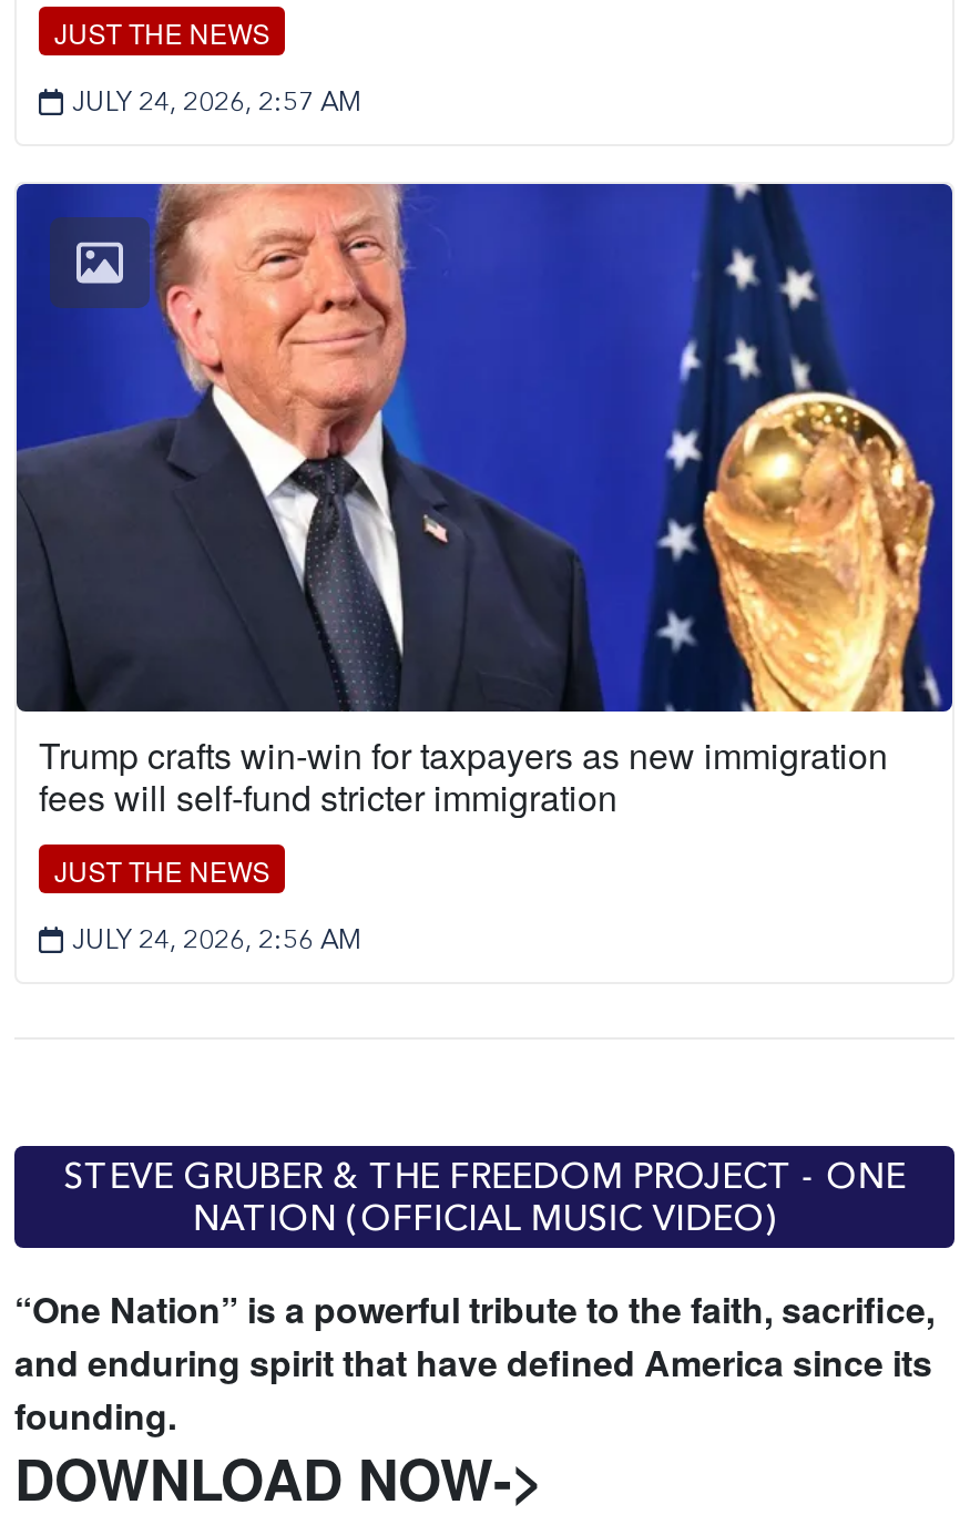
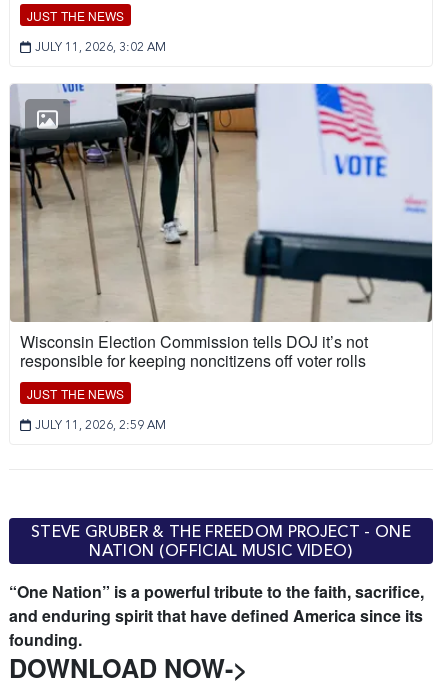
- JULY 24, 2026, 2:57 AM
+ JULY 11, 2026, 3:02 AM

- [image]
- Trump crafts win-win for taxpayers as new immigration
- fees will self-fund stricter immigration
+ [image]
+ Wisconsin Election Commission tells DOJ it’s not
+ responsible for keeping noncitizens off voter rolls

- JULY 24, 2026, 2:56 AM
+ JULY 11, 2026, 2:59 AM
